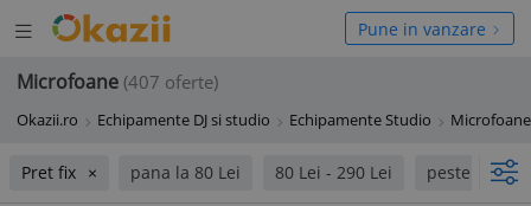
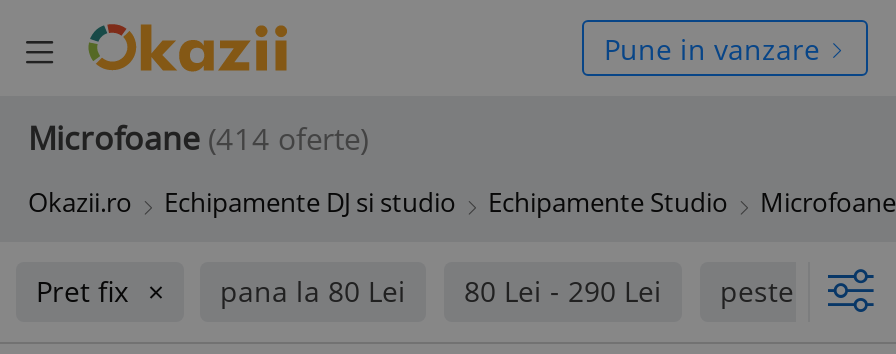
- Microfoane (407 oferte)
+ Microfoane (414 oferte)
